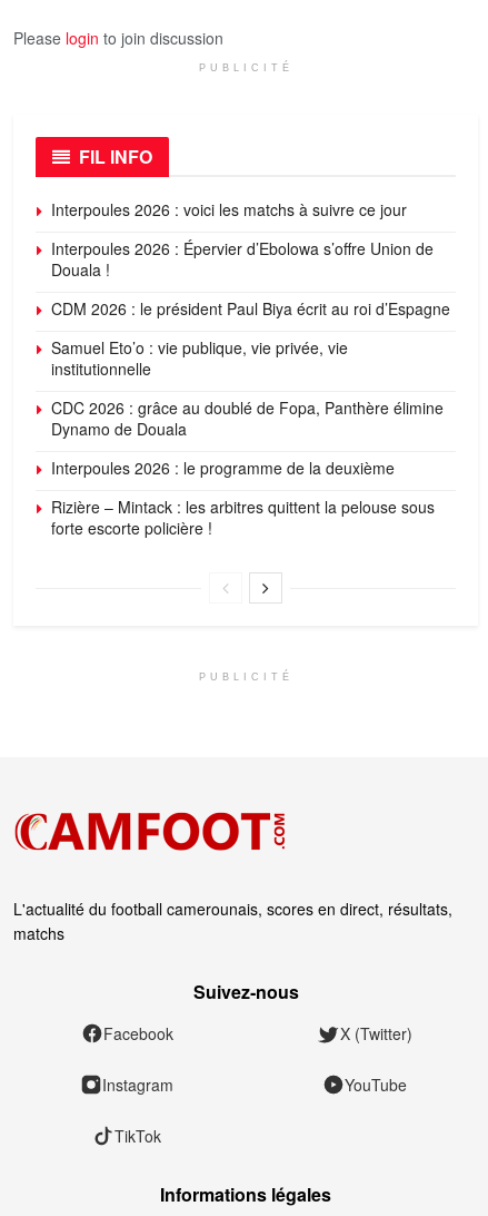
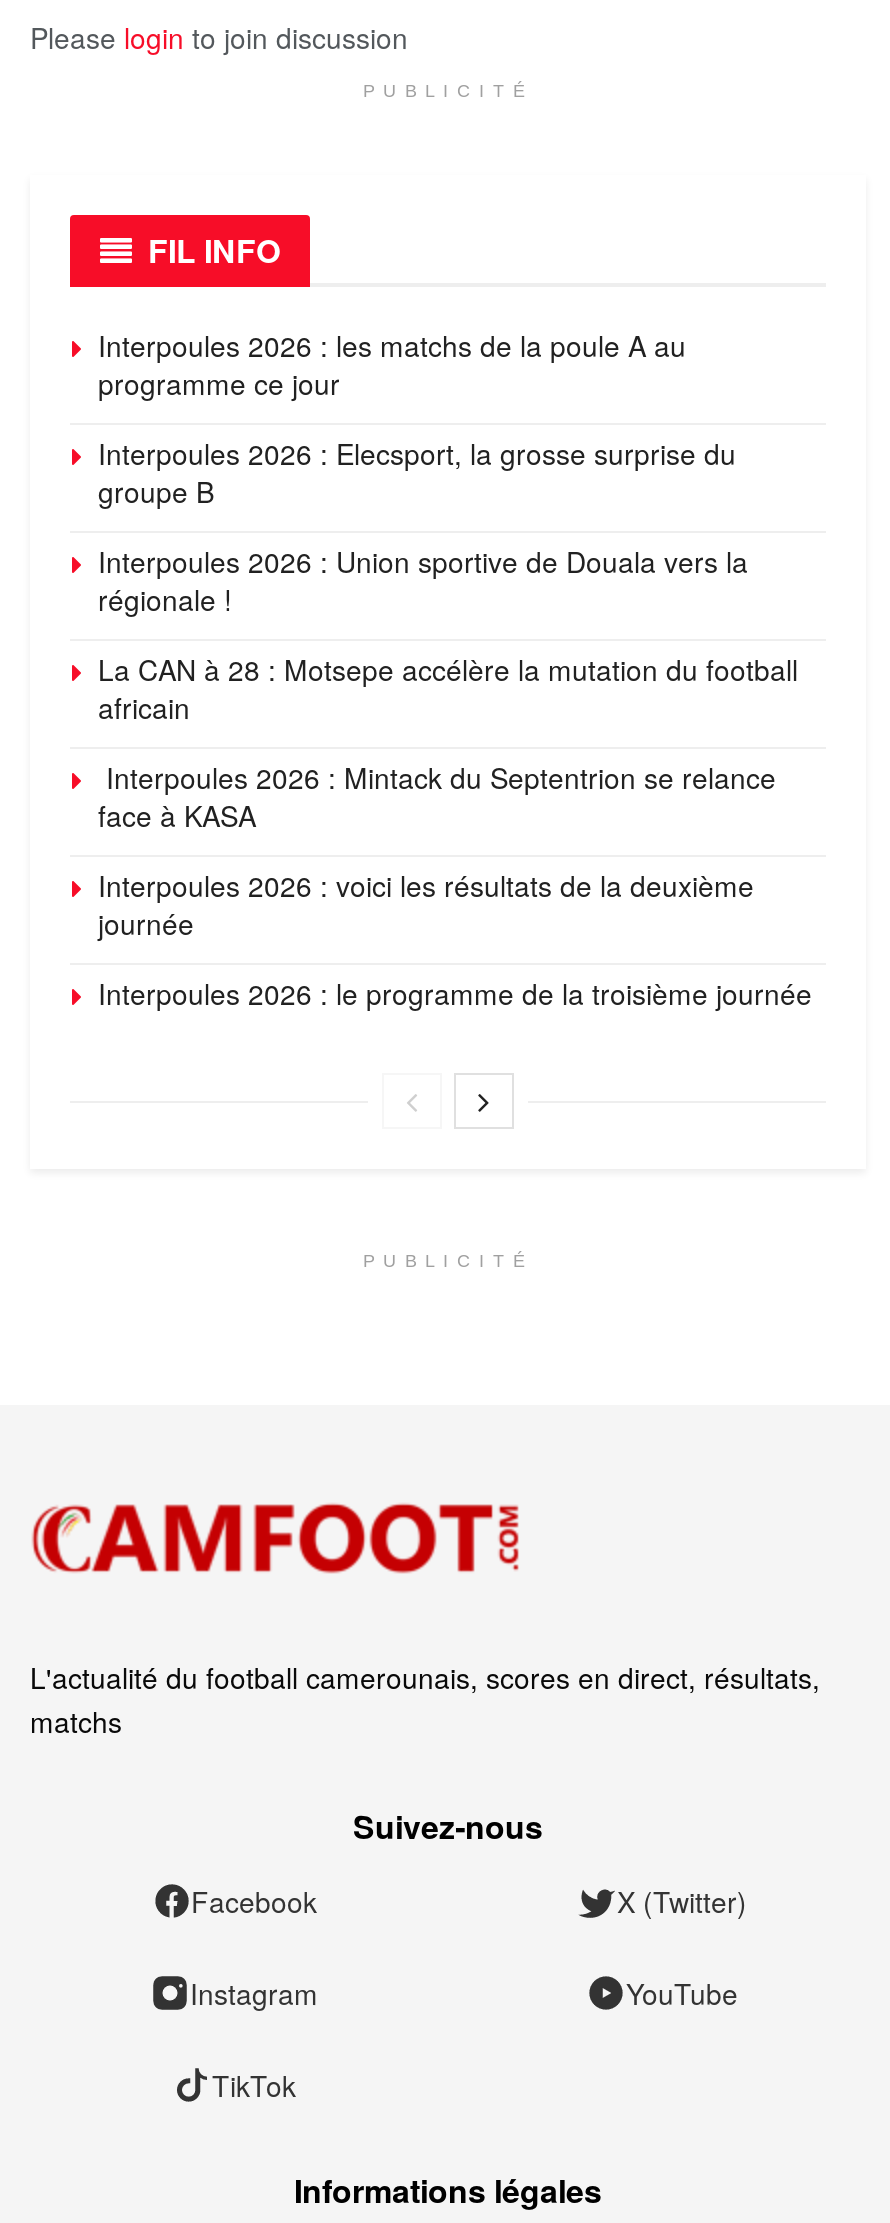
- Interpoules 2026 : voici les matchs à suivre ce jour
+ Interpoules 2026 : les matchs de la poule A au
+ programme ce jour

- Interpoules 2026 : Épervier d’Ebolowa s’offre Union de
- Douala !
+ Interpoules 2026 : Elecsport, la grosse surprise du
+ groupe B

- CDM 2026 : le président Paul Biya écrit au roi d’Espagne
+ Interpoules 2026 : Union sportive de Douala vers la
+ régionale !

- Samuel Eto’o : vie publique, vie privée, vie
- institutionnelle
+ La CAN à 28 : Motsepe accélère la mutation du football
+ africain

- CDC 2026 : grâce au doublé de Fopa, Panthère élimine
- Dynamo de Douala
+ Interpoules 2026 : Mintack du Septentrion se relance
+ face à KASA

- Interpoules 2026 : le programme de la deuxième
+ Interpoules 2026 : voici les résultats de la deuxième
+ journée

- Rizière – Mintack : les arbitres quittent la pelouse sous
- forte escorte policière !
+ Interpoules 2026 : le programme de la troisième journée
